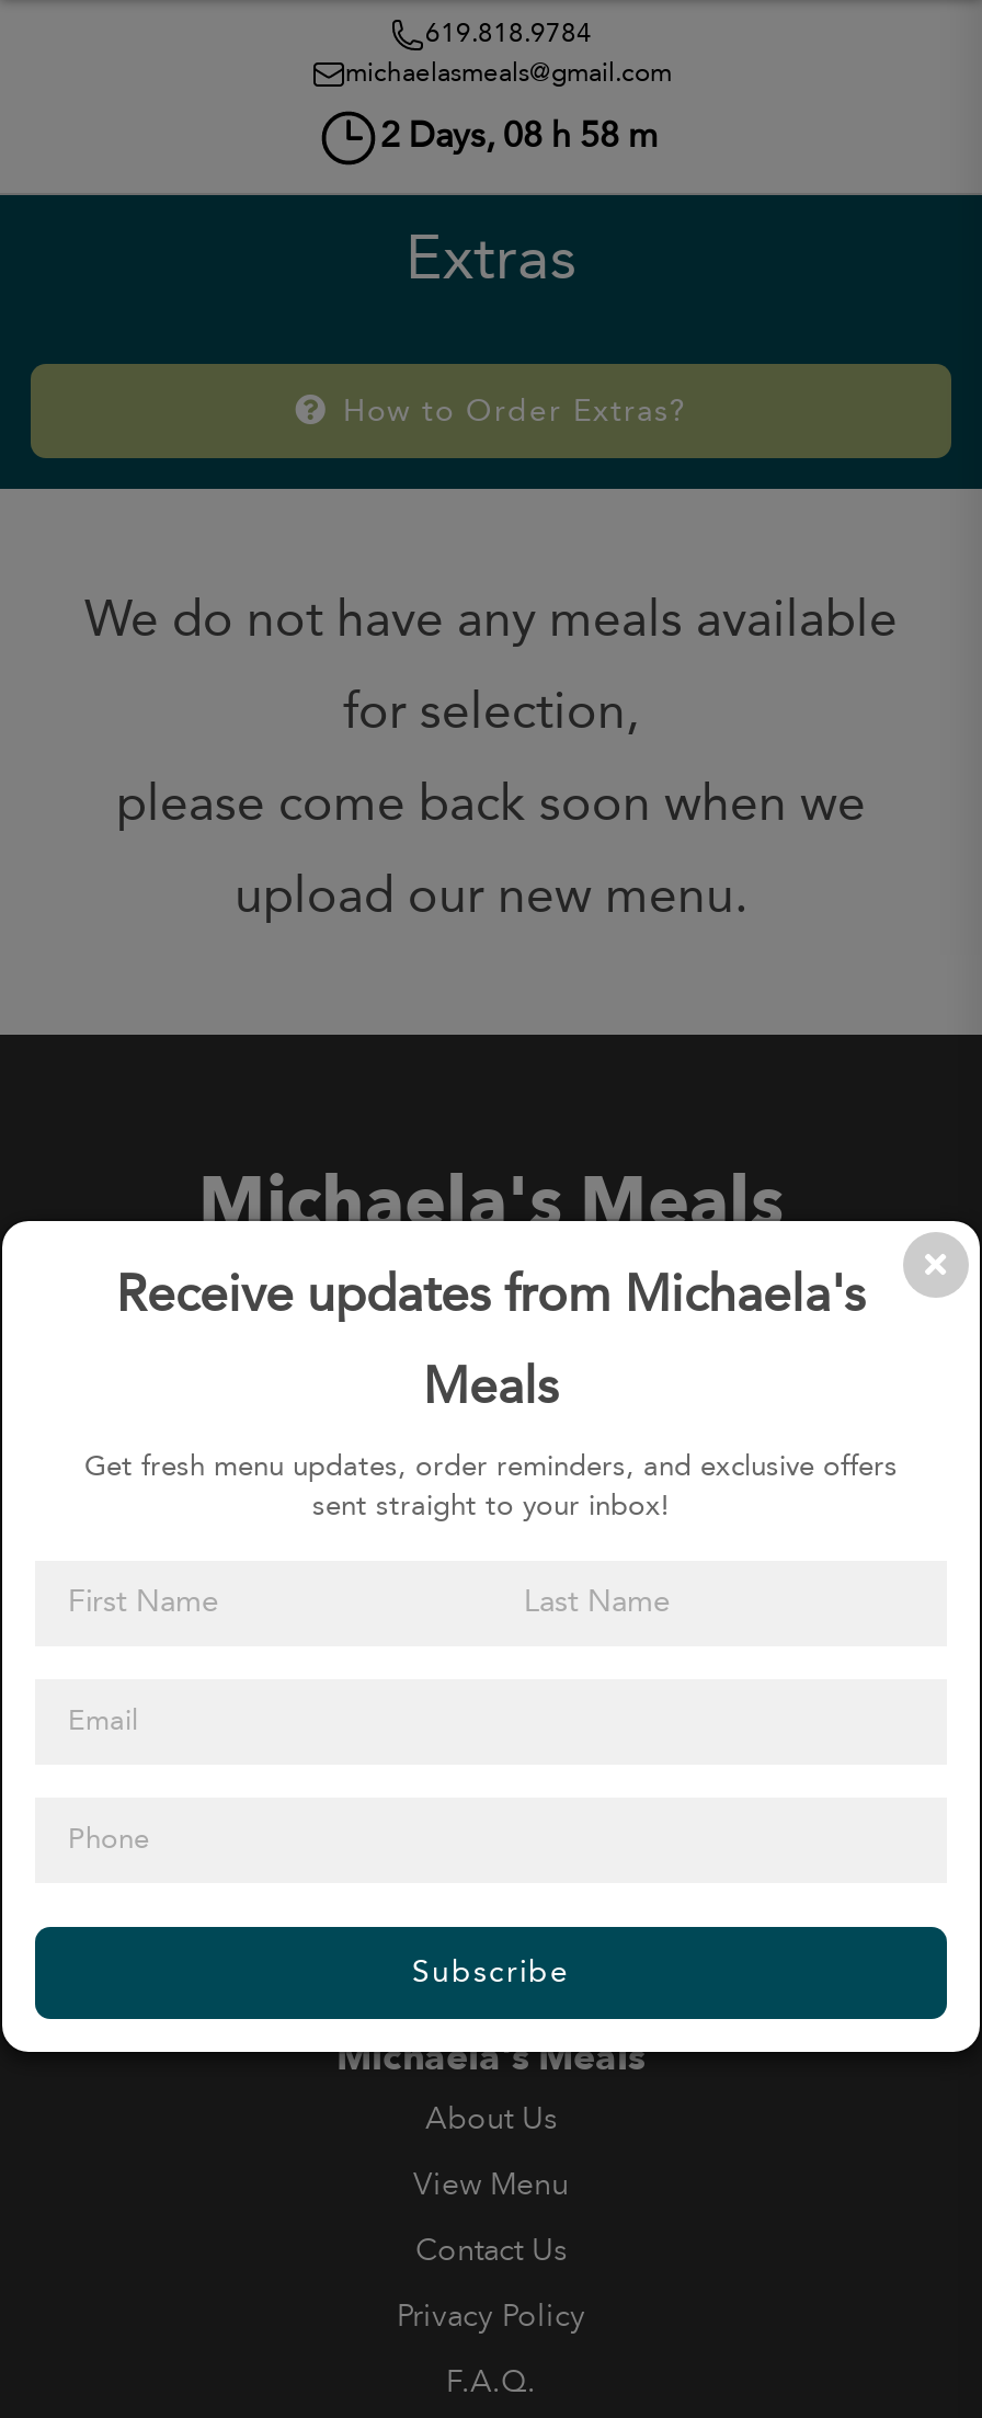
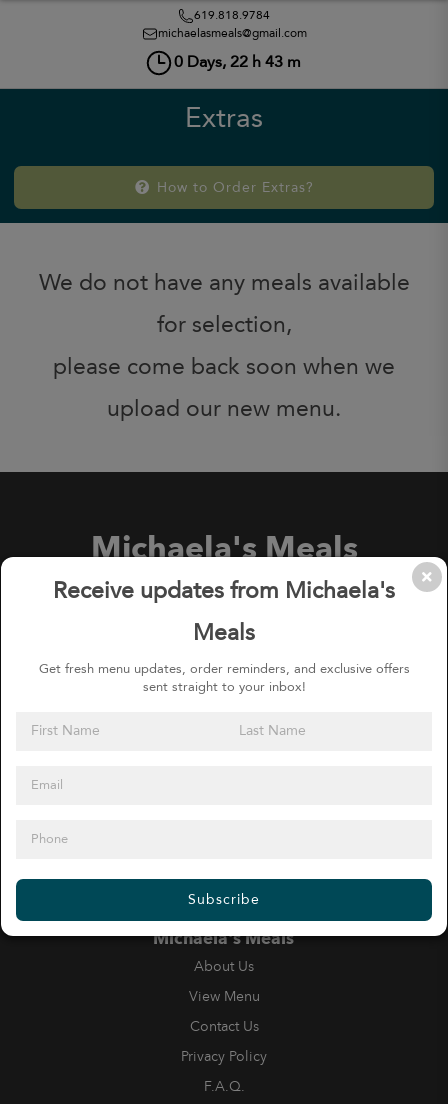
- 2 Days, 08 h 58 m
+ 0 Days, 22 h 43 m
